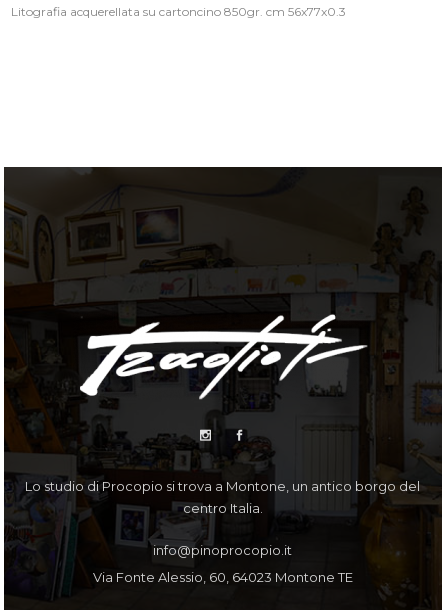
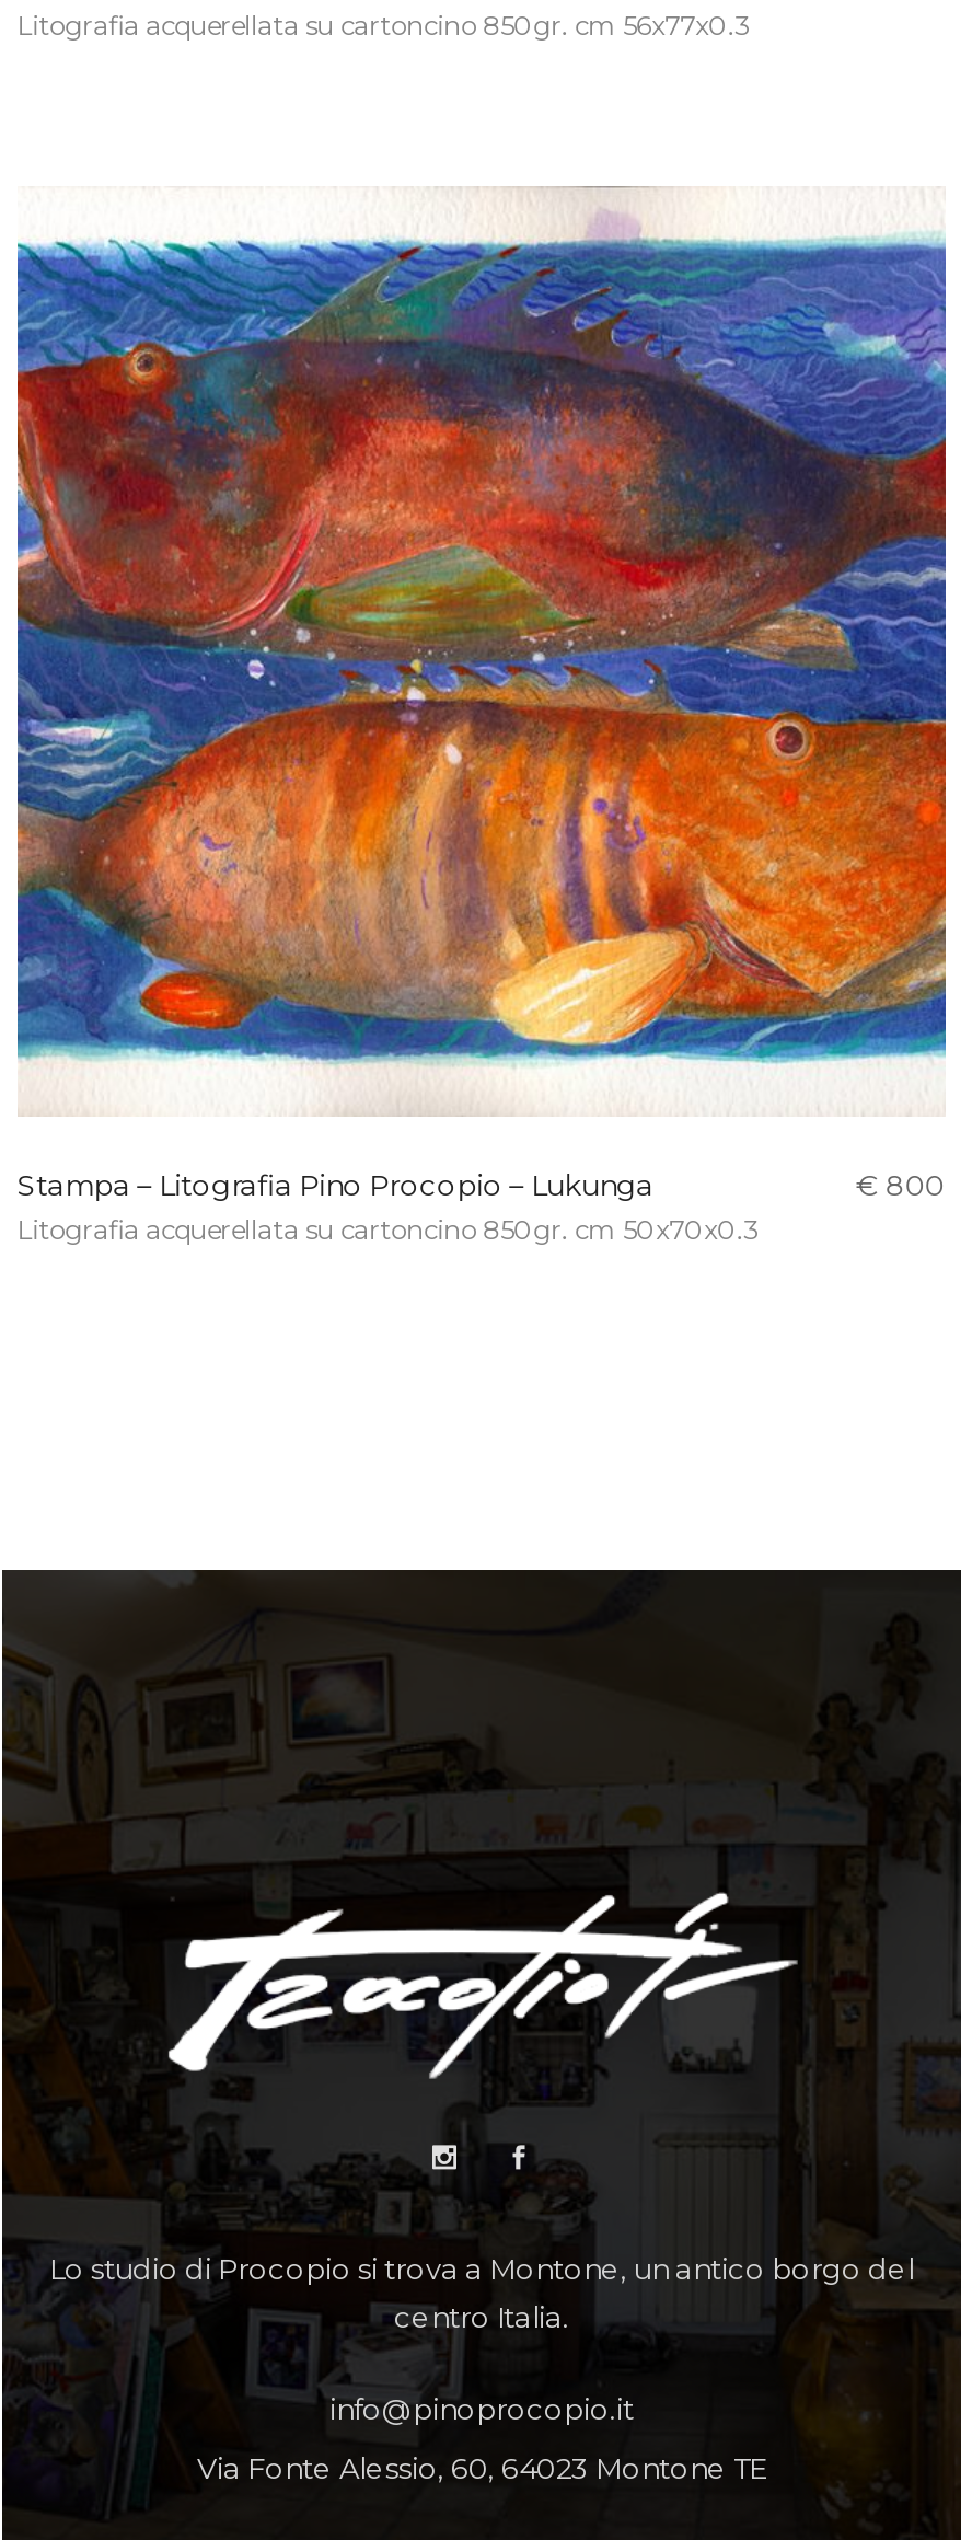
+ [image]
+ Stampa – Litografia Pino Procopio – Lukunga
+ € 800
+ Litografia acquerellata su cartoncino 850gr. cm 50x70x0.3
